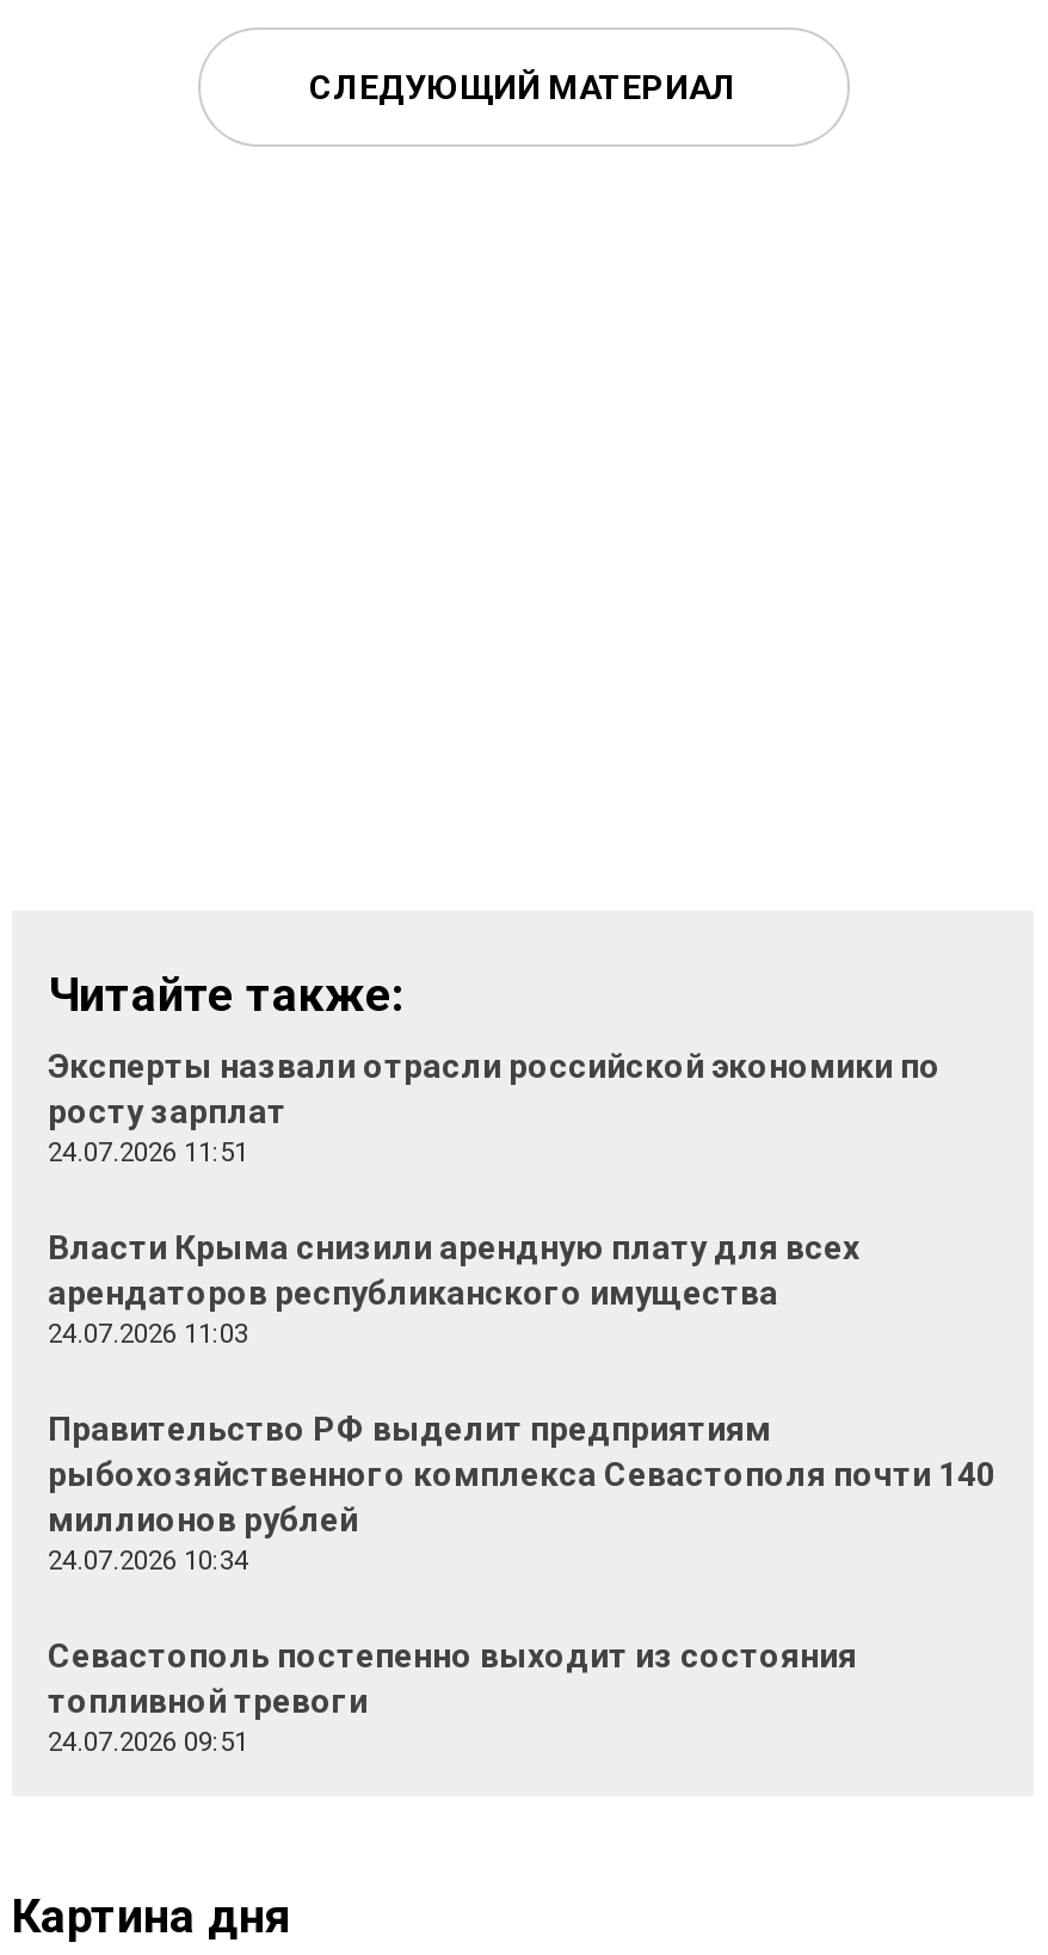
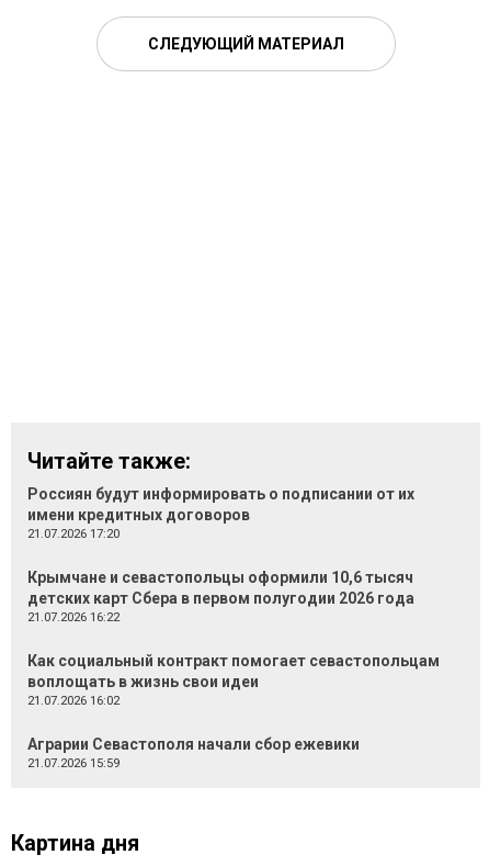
- Эксперты назвали отрасли российской экономики по
- росту зарплат
- 24.07.2026 11:51
+ Россиян будут информировать о подписании от их
+ имени кредитных договоров
+ 21.07.2026 17:20

- Власти Крыма снизили арендную плату для всех
- арендаторов республиканского имущества
- 24.07.2026 11:03
+ Крымчане и севастопольцы оформили 10,6 тысяч
+ детских карт Сбера в первом полугодии 2026 года
+ 21.07.2026 16:22

- Правительство РФ выделит предприятиям
- рыбохозяйственного комплекса Севастополя почти 140
- миллионов рублей
- 24.07.2026 10:34
+ Как социальный контракт помогает севастопольцам
+ воплощать в жизнь свои идеи
+ 21.07.2026 16:02

- Севастополь постепенно выходит из состояния
- топливной тревоги
- 24.07.2026 09:51
+ Аграрии Севастополя начали сбор ежевики
+ 21.07.2026 15:59
